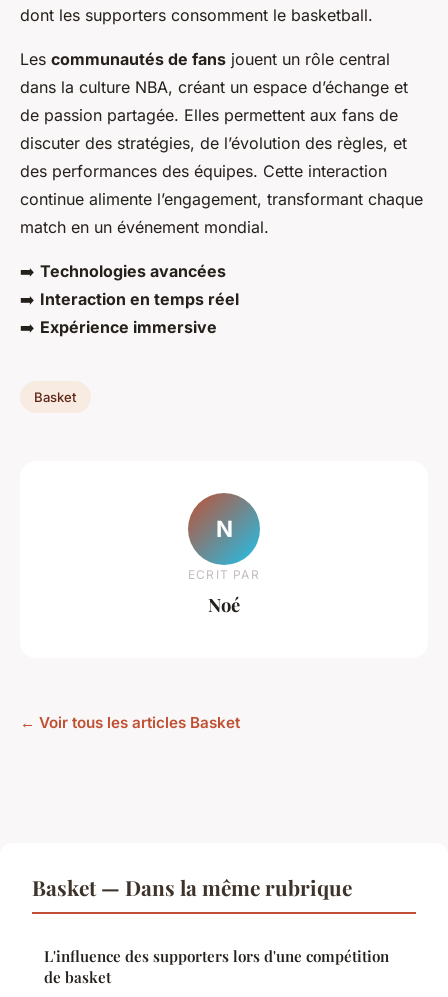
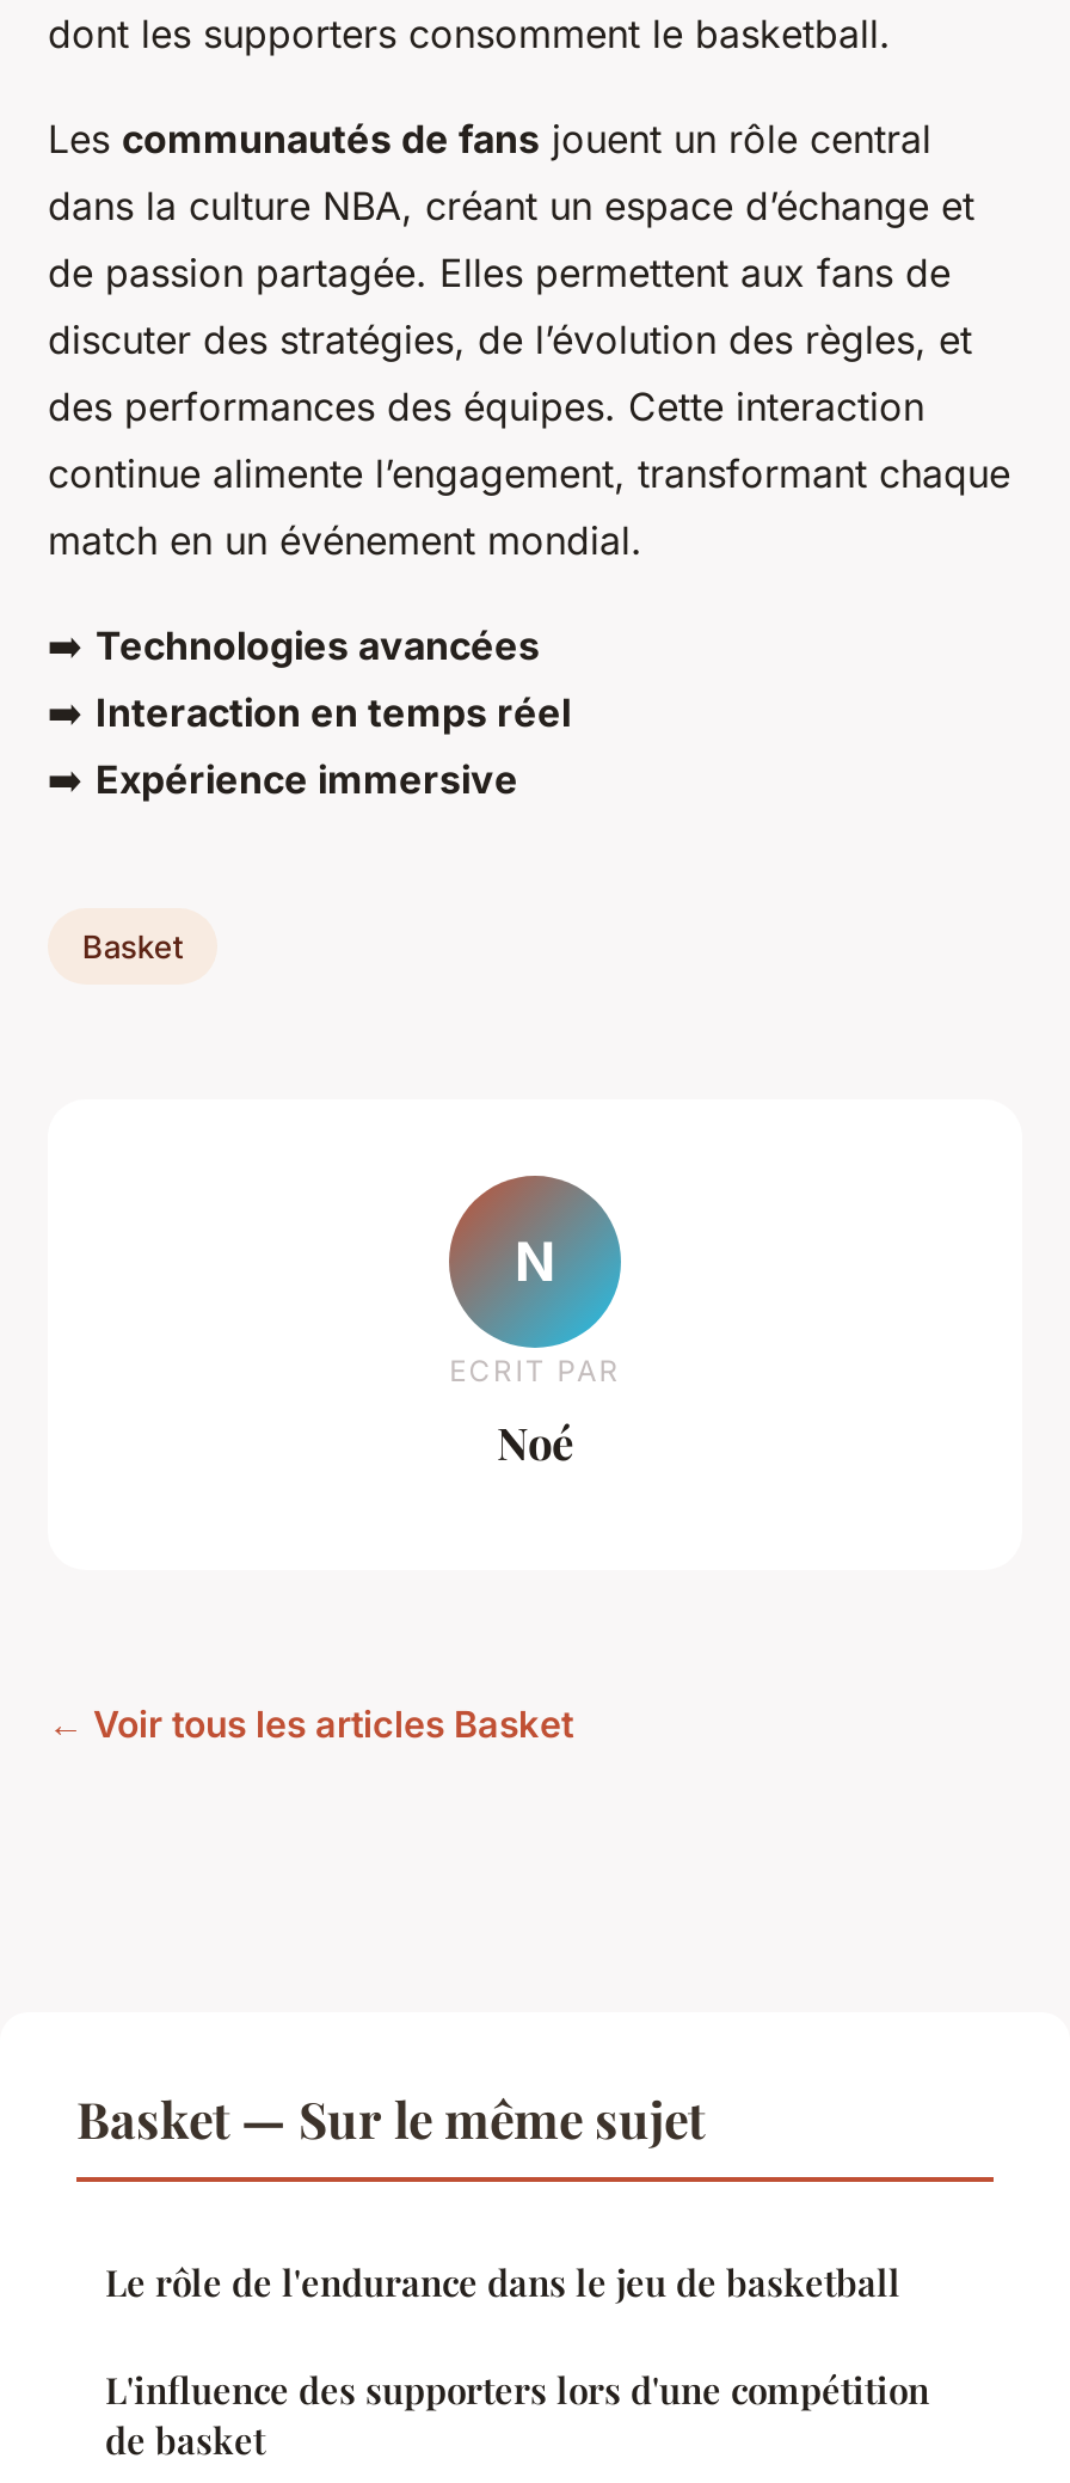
- Basket — Dans la même rubrique
+ Basket — Sur le même sujet
+ Le rôle de l'endurance dans le jeu de basketball
